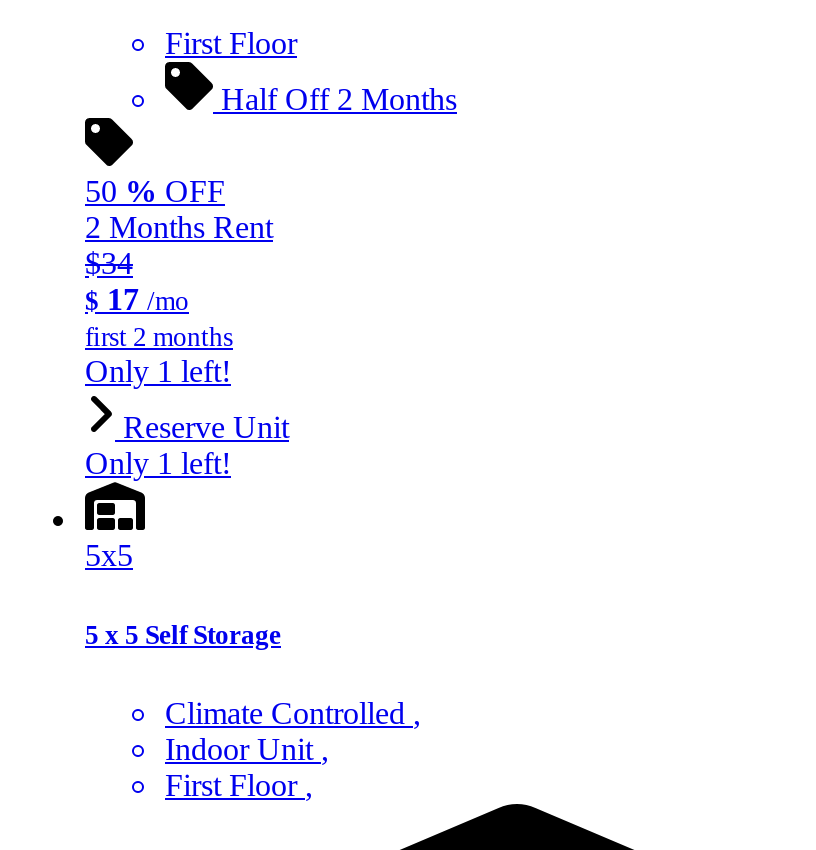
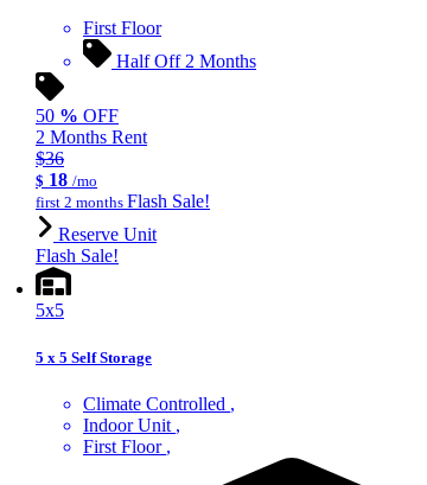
- $34
- $ 17 /mo
- first 2 months
- Only 1 left!
+ $36
+ $ 18 /mo
+ first 2 months Flash Sale!

- Only 1 left!
+ Flash Sale!
